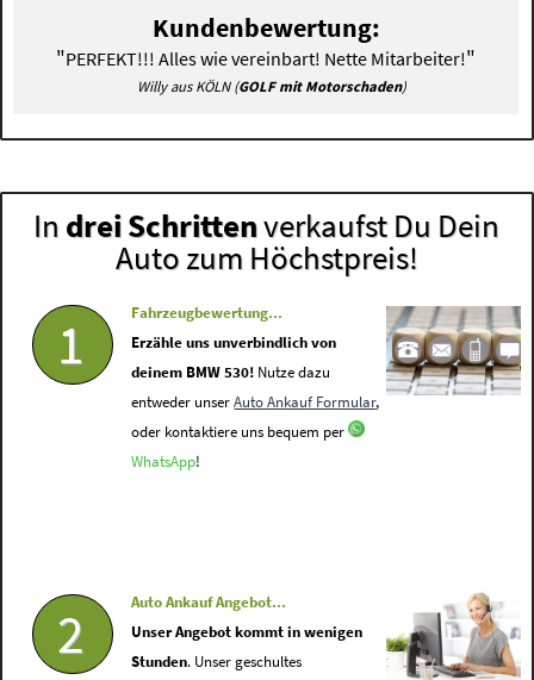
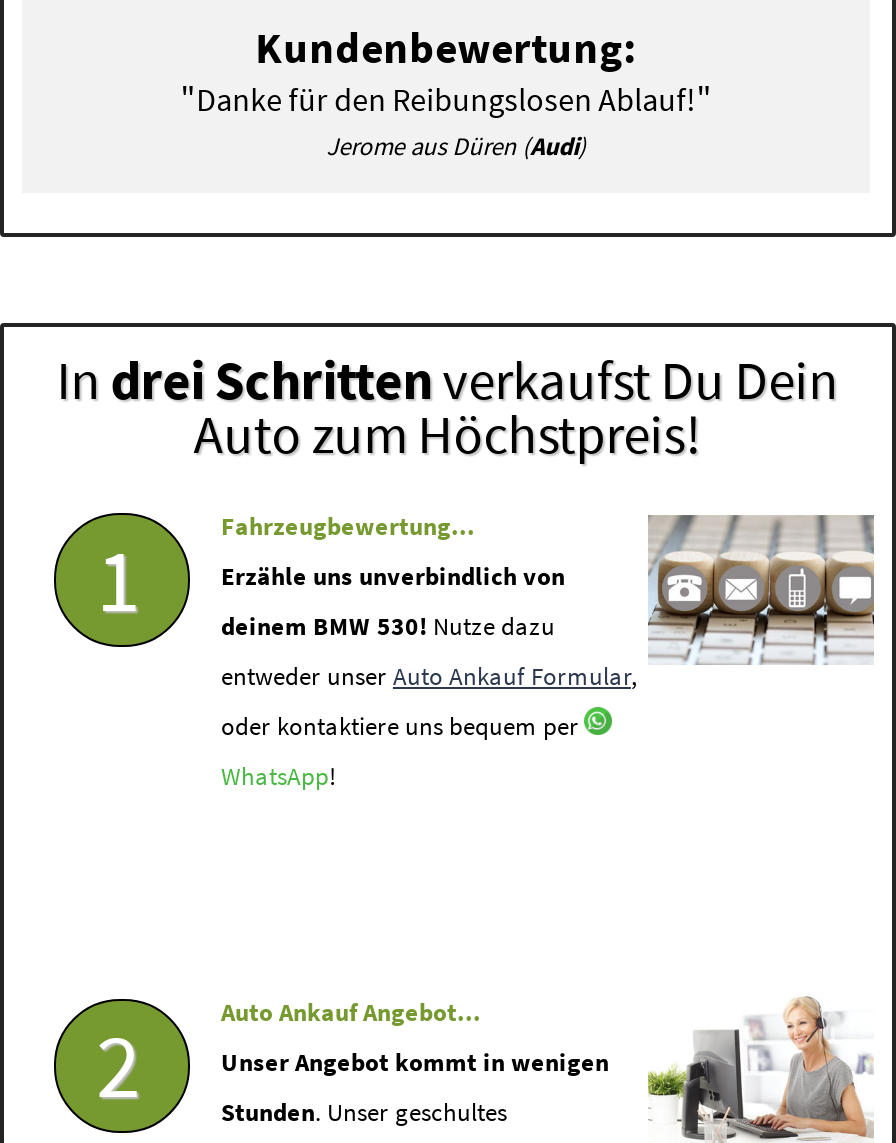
- "PERFEKT!!! Alles wie vereinbart! Nette Mitarbeiter!"
- Willy aus KÖLN (GOLF mit Motorschaden)
+ "Danke für den Reibungslosen Ablauf!"
+ Jerome aus Düren (Audi)
